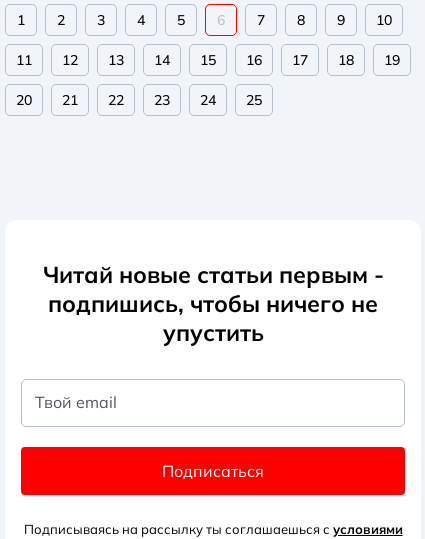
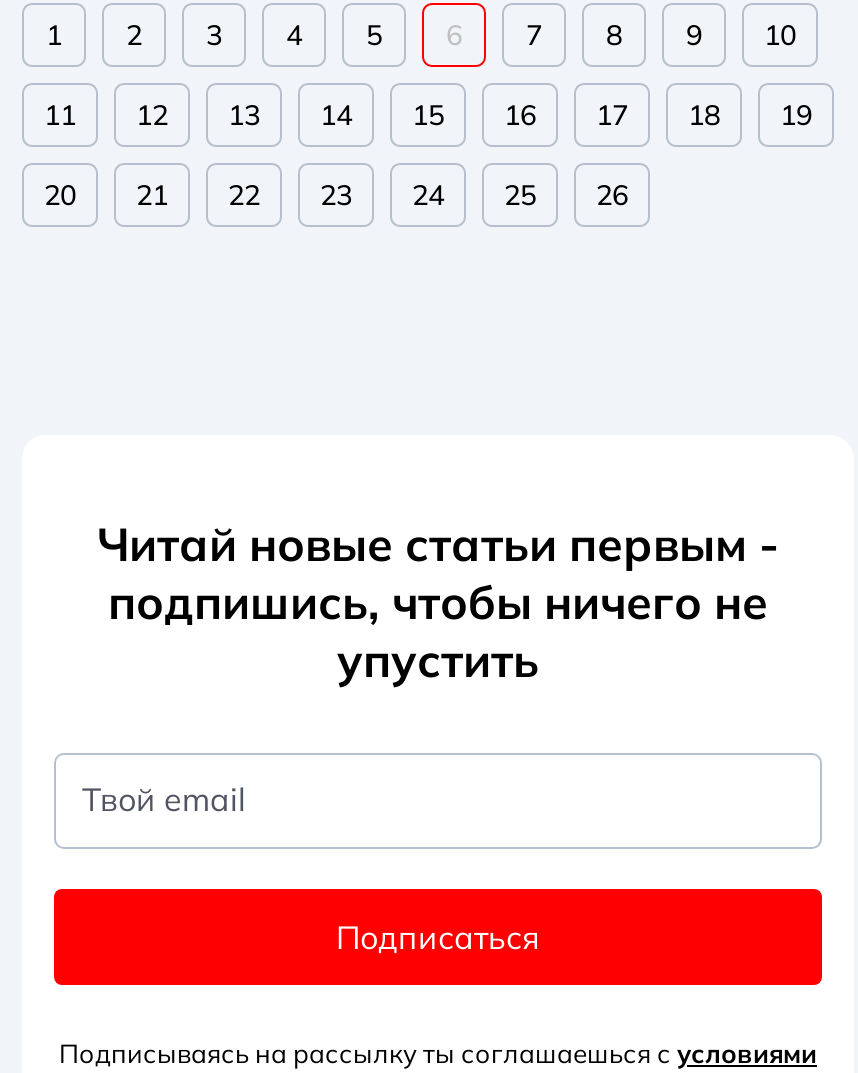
+ 26
